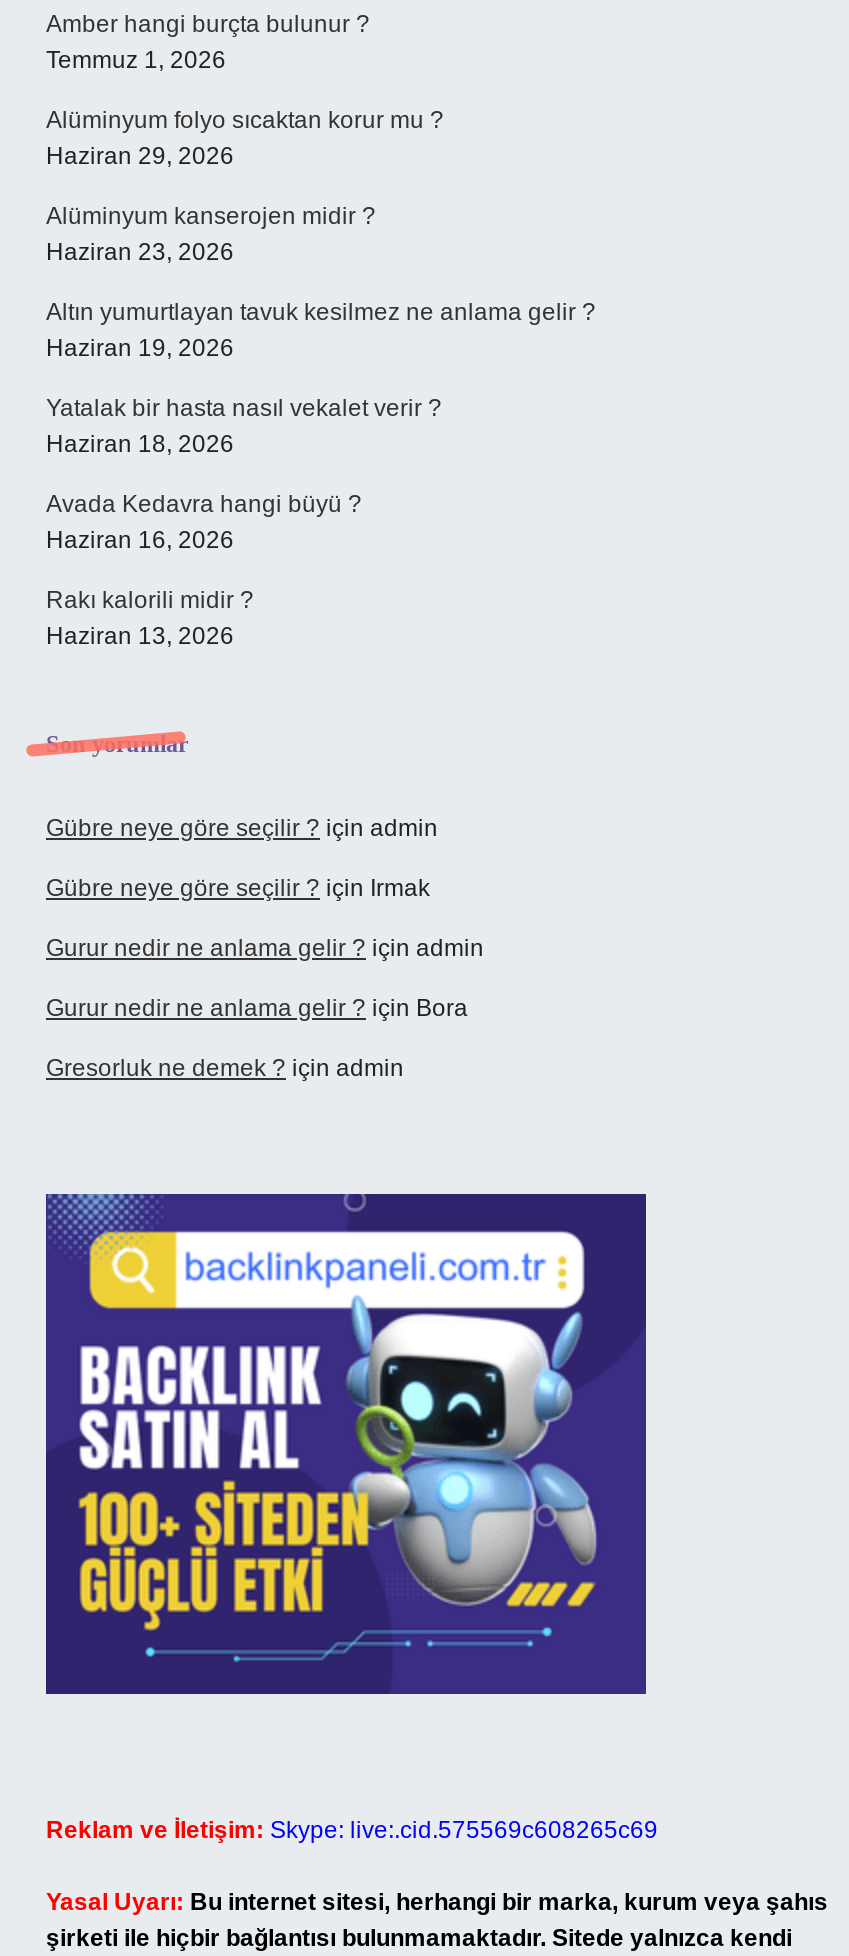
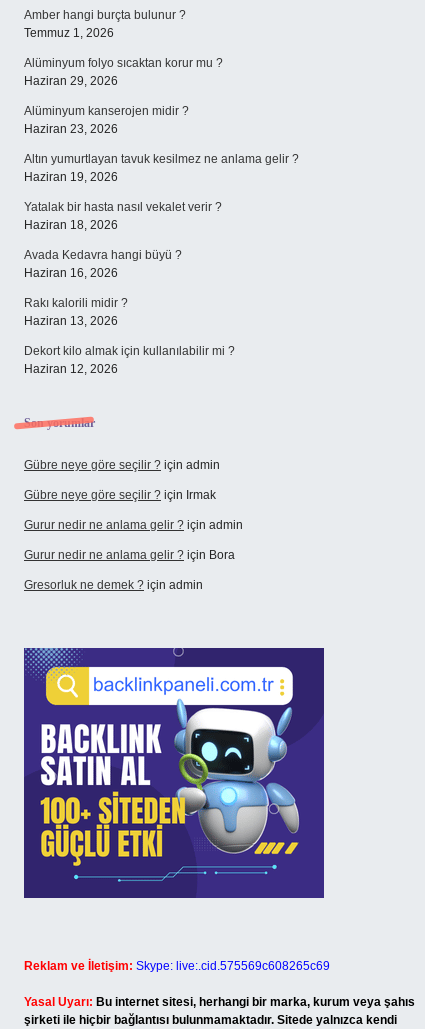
+ Dekort kilo almak için kullanılabilir mi ?
+ Haziran 12, 2026
